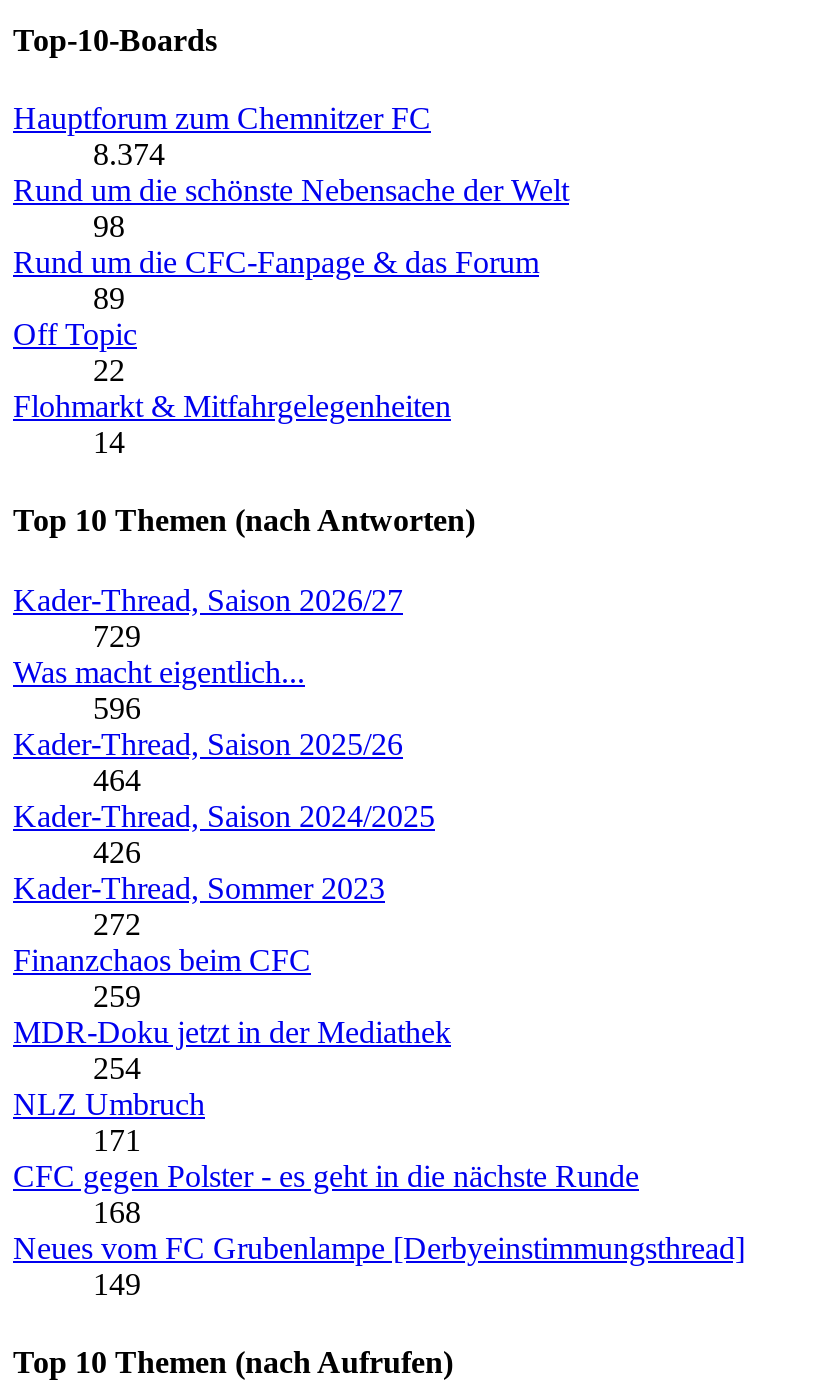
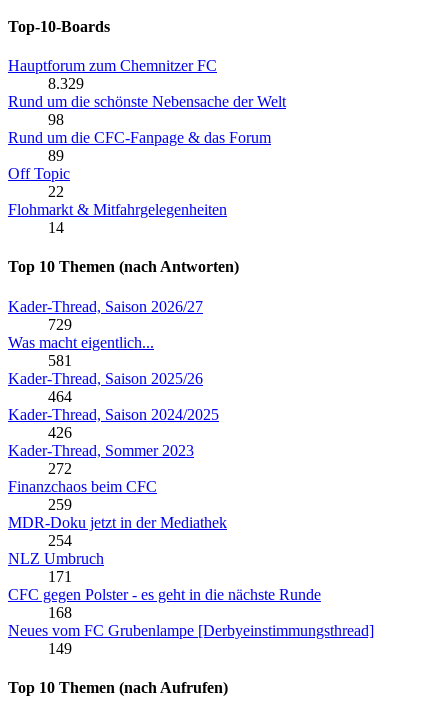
- 8.374
+ 8.329

- 596
+ 581
